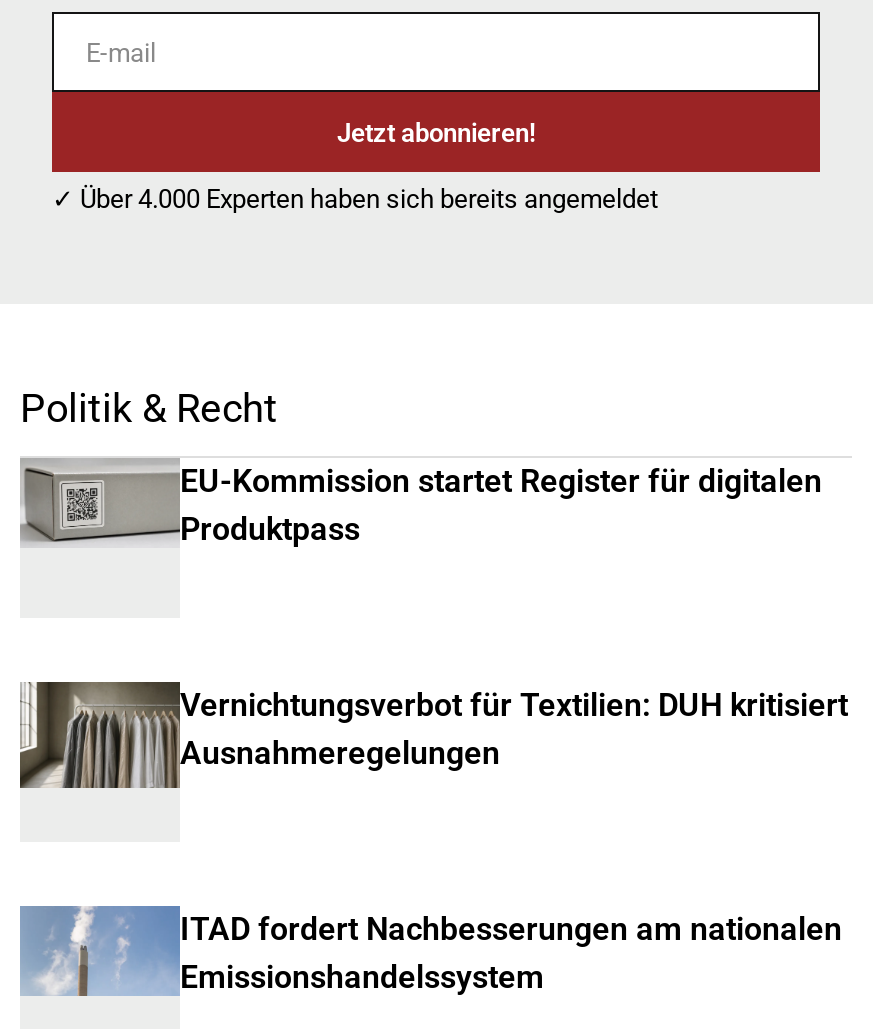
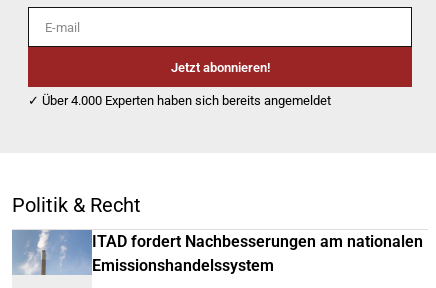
- [image]
- EU-Kommission startet Register für digitalen
- Produktpass

- [image]
- Vernichtungsverbot für Textilien: DUH kritisiert
- Ausnahmeregelungen
